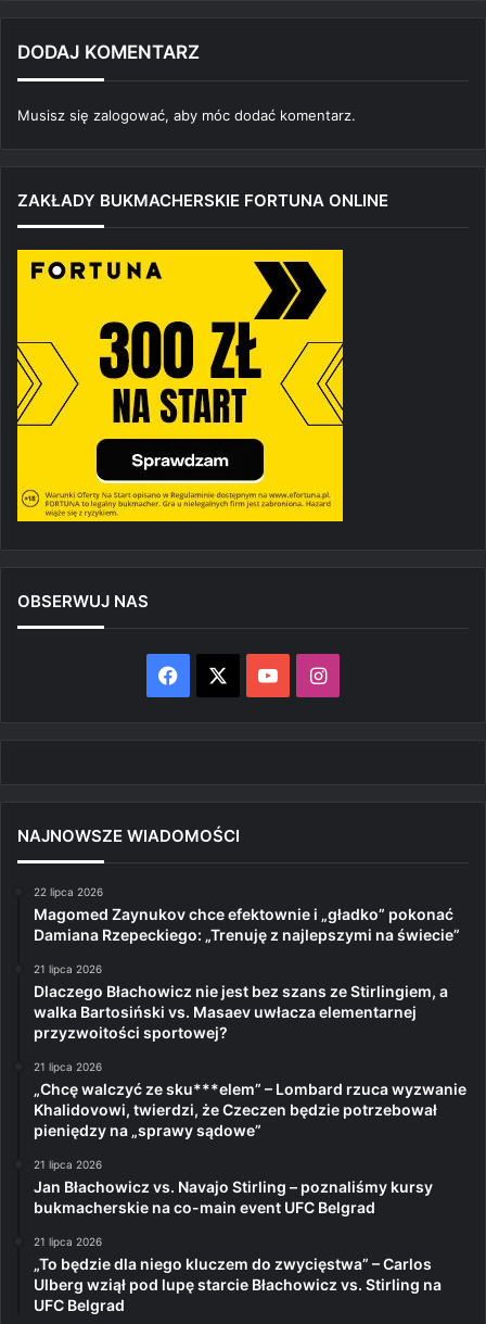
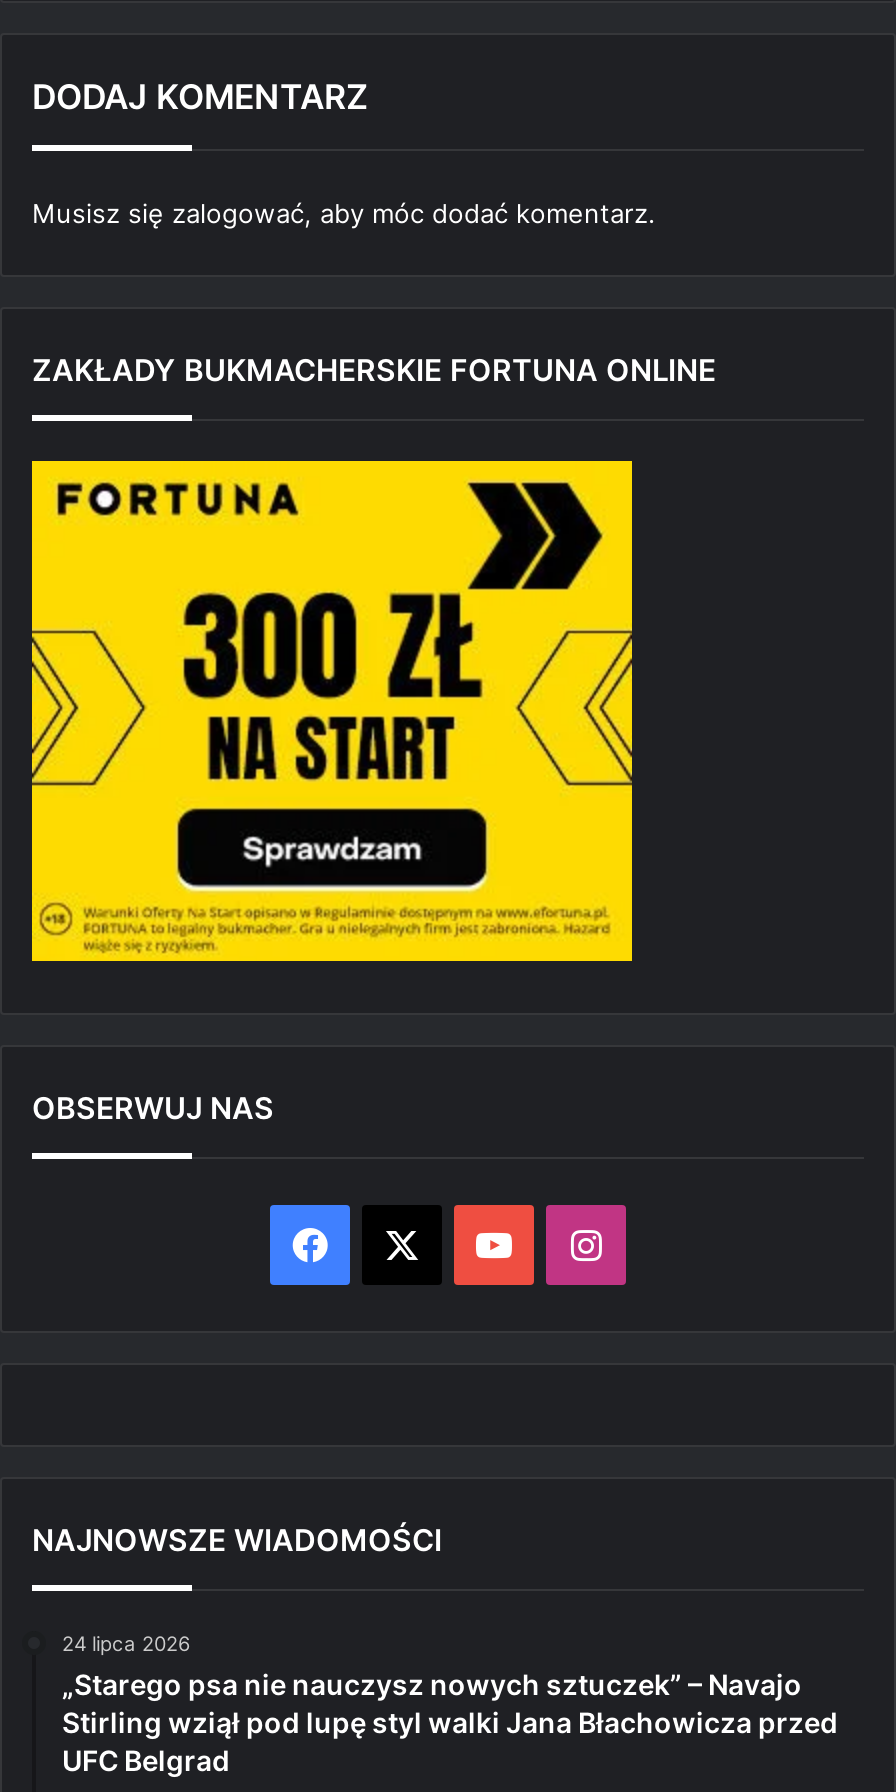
- 22 lipca 2026
- Magomed Zaynukov chce efektownie i „gładko” pokonać
- Damiana Rzepeckiego: „Trenuję z najlepszymi na świecie”
- 21 lipca 2026
- Dlaczego Błachowicz nie jest bez szans ze Stirlingiem, a
- walka Bartosiński vs. Masaev uwłacza elementarnej
- przyzwoitości sportowej?
- 21 lipca 2026
- „Chcę walczyć ze sku***elem” – Lombard rzuca wyzwanie
- Khalidovowi, twierdzi, że Czeczen będzie potrzebował
- pieniędzy na „sprawy sądowe”
- 21 lipca 2026
- Jan Błachowicz vs. Navajo Stirling – poznaliśmy kursy
- bukmacherskie na co-main event UFC Belgrad
- 21 lipca 2026
- „To będzie dla niego kluczem do zwycięstwa” – Carlos
- Ulberg wziął pod lupę starcie Błachowicz vs. Stirling na
+ 24 lipca 2026
+ „Starego psa nie nauczysz nowych sztuczek” – Navajo
+ Stirling wziął pod lupę styl walki Jana Błachowicza przed
